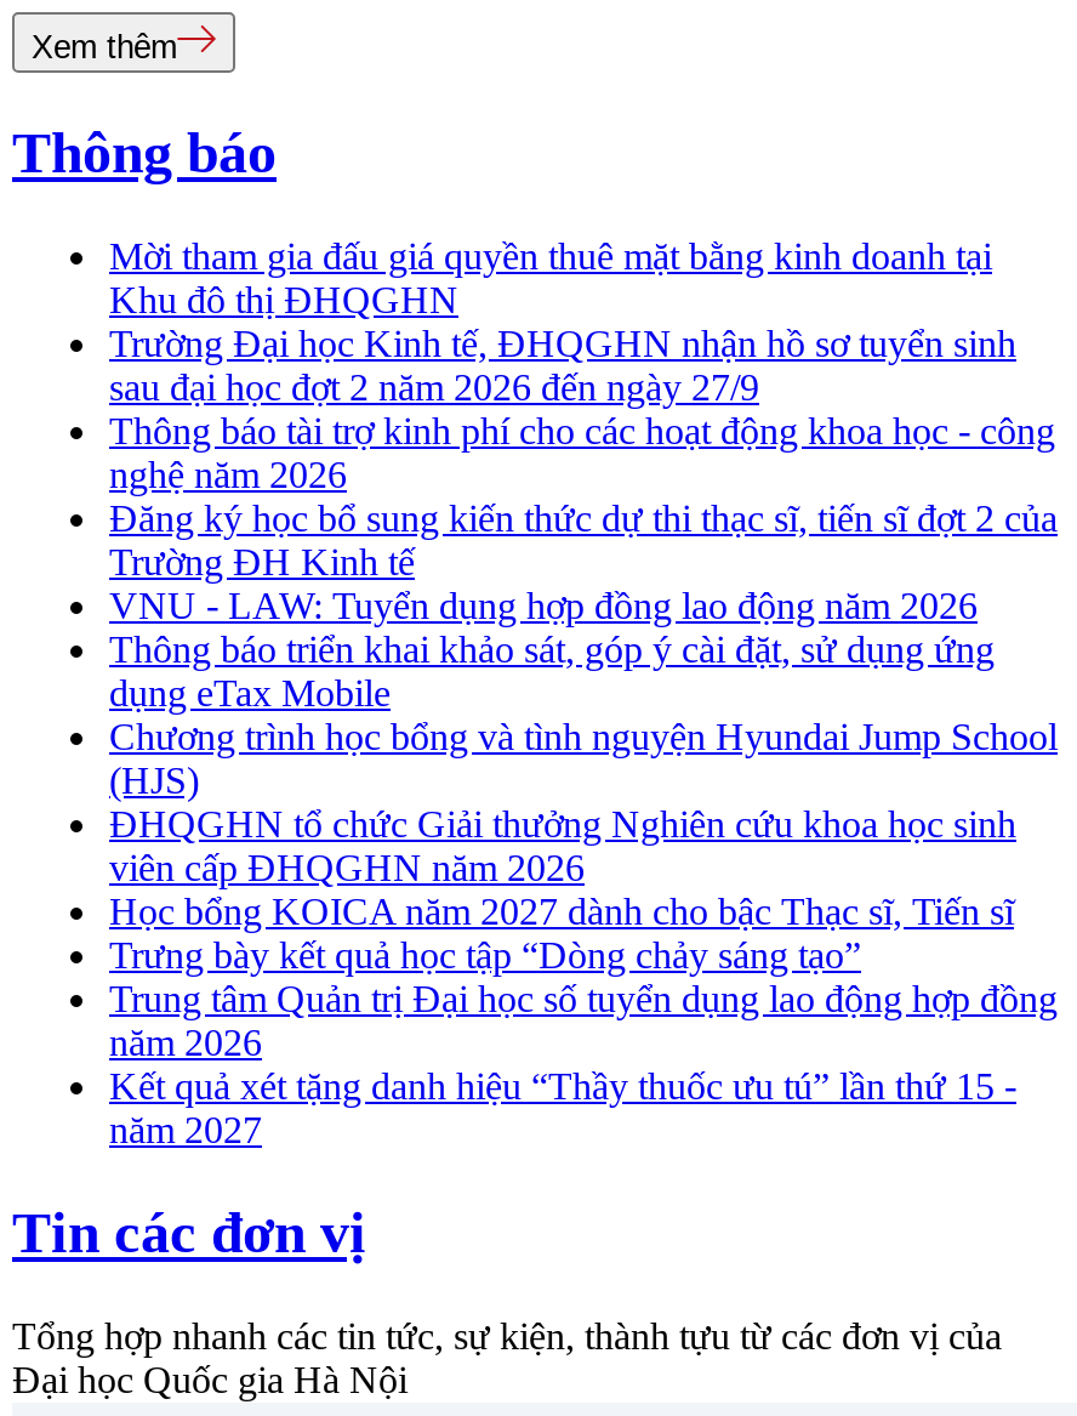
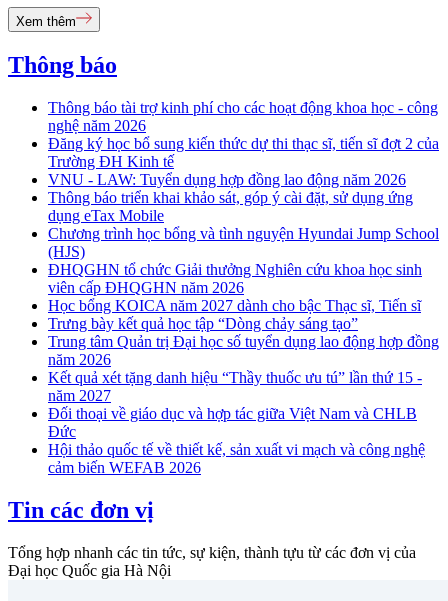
- Mời tham gia đấu giá quyền thuê mặt bằng kinh doanh tại
- Khu đô thị ĐHQGHN
- Trường Đại học Kinh tế, ĐHQGHN nhận hồ sơ tuyển sinh
- sau đại học đợt 2 năm 2026 đến ngày 27/9

moved up: Thông báo tài trợ kinh phí cho các hoạt động khoa học - công | nghệ năm 2026 | Đăng ký học bổ sung kiến thức dự thi thạc sĩ, tiến sĩ đợt 2 của | ... | Kết quả xét tặng danh hiệu “Thầy thuốc ưu tú” lần thứ 15 - | năm 2027

+ Đối thoại về giáo dục và hợp tác giữa Việt Nam và CHLB
+ Đức
+ Hội thảo quốc tế về thiết kế, sản xuất vi mạch và công nghệ
+ cảm biến WEFAB 2026
